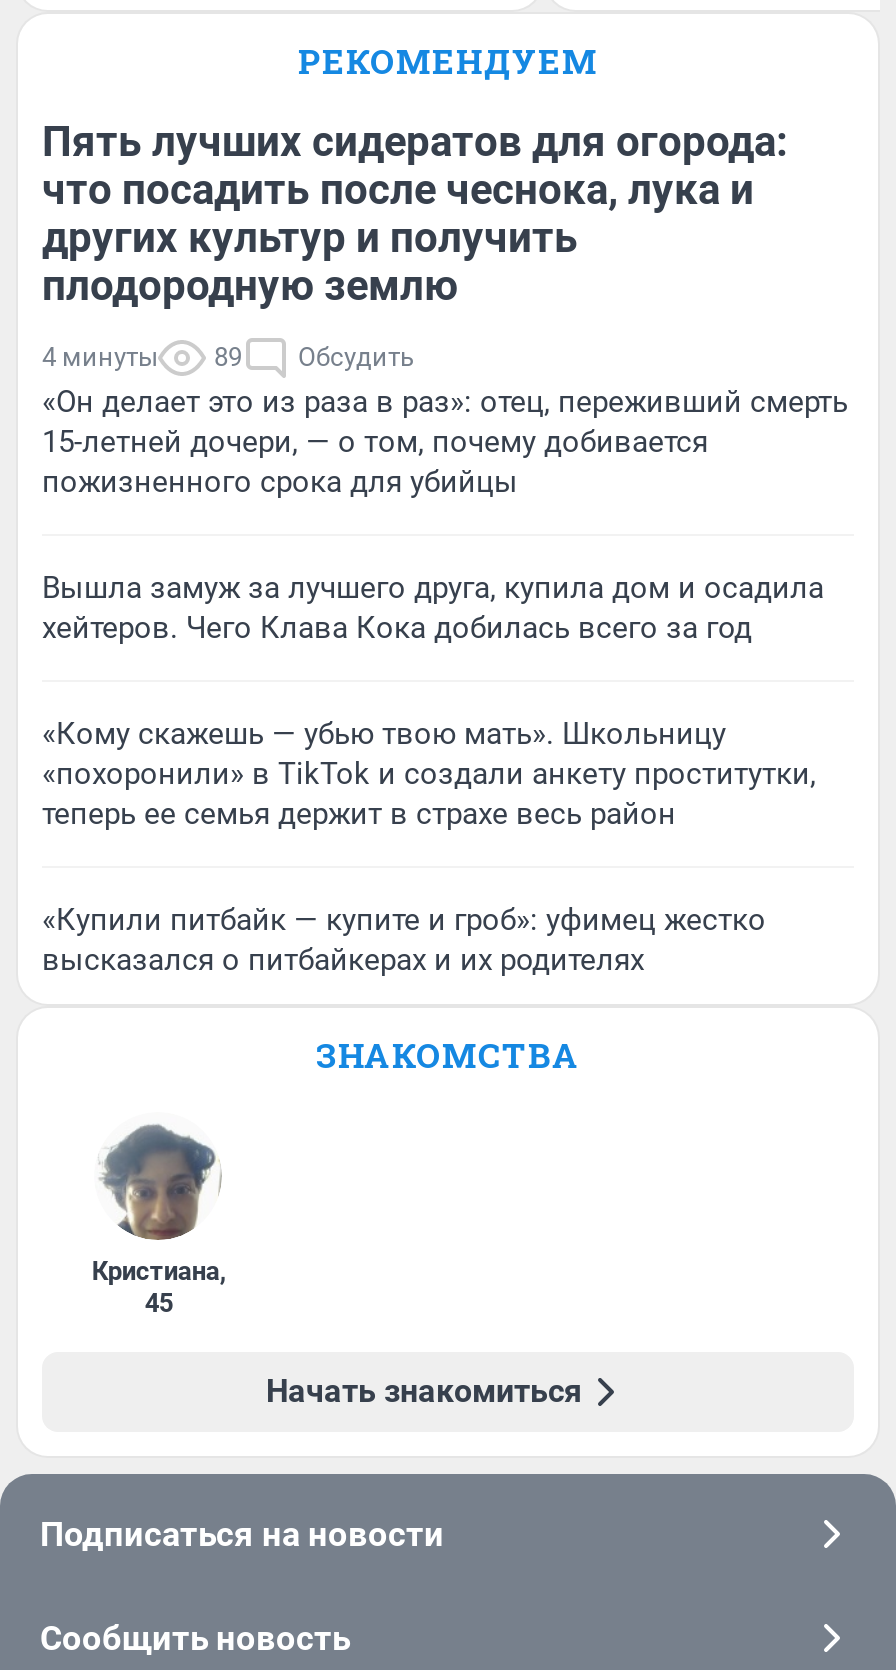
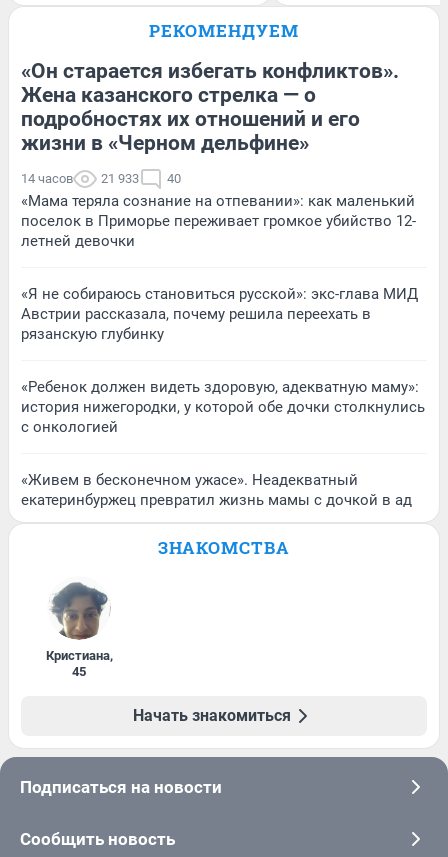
- Пять лучших сидератов для огорода:
- что посадить после чеснока, лука и
- других культур и получить
- плодородную землю
+ «Он старается избегать конфликтов».
+ Жена казанского стрелка — о
+ подробностях их отношений и его
+ жизни в «Черном дельфине»

- 4 минуты
- 89
- Обсудить
- «Он делает это из раза в раз»: отец, переживший смерть
- 15-летней дочери, — о том, почему добивается
- пожизненного срока для убийцы
+ 14 часов
+ 21 933
+ 40
+ «Мама теряла сознание на отпевании»: как маленький
+ поселок в Приморье переживает громкое убийство 12-
+ летней девочки

- Вышла замуж за лучшего друга, купила дом и осадила
- хейтеров. Чего Клава Кока добилась всего за год
+ «Я не собираюсь становиться русской»: экс-глава МИД
+ Австрии рассказала, почему решила переехать в
+ рязанскую глубинку

- «Кому скажешь — убью твою мать». Школьницу
- «похоронили» в TikTok и создали анкету проститутки,
- теперь ее семья держит в страхе весь район
+ «Ребенок должен видеть здоровую, адекватную маму»:
+ история нижегородки, у которой обе дочки столкнулись
+ с онкологией

- «Купили питбайк — купите и гроб»: уфимец жестко
- высказался о питбайкерах и их родителях
+ «Живем в бесконечном ужасе». Неадекватный
+ екатеринбуржец превратил жизнь мамы с дочкой в ад
